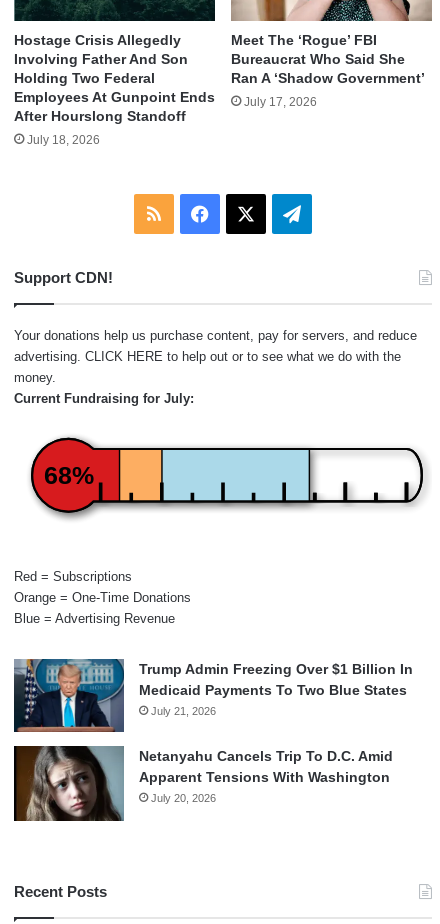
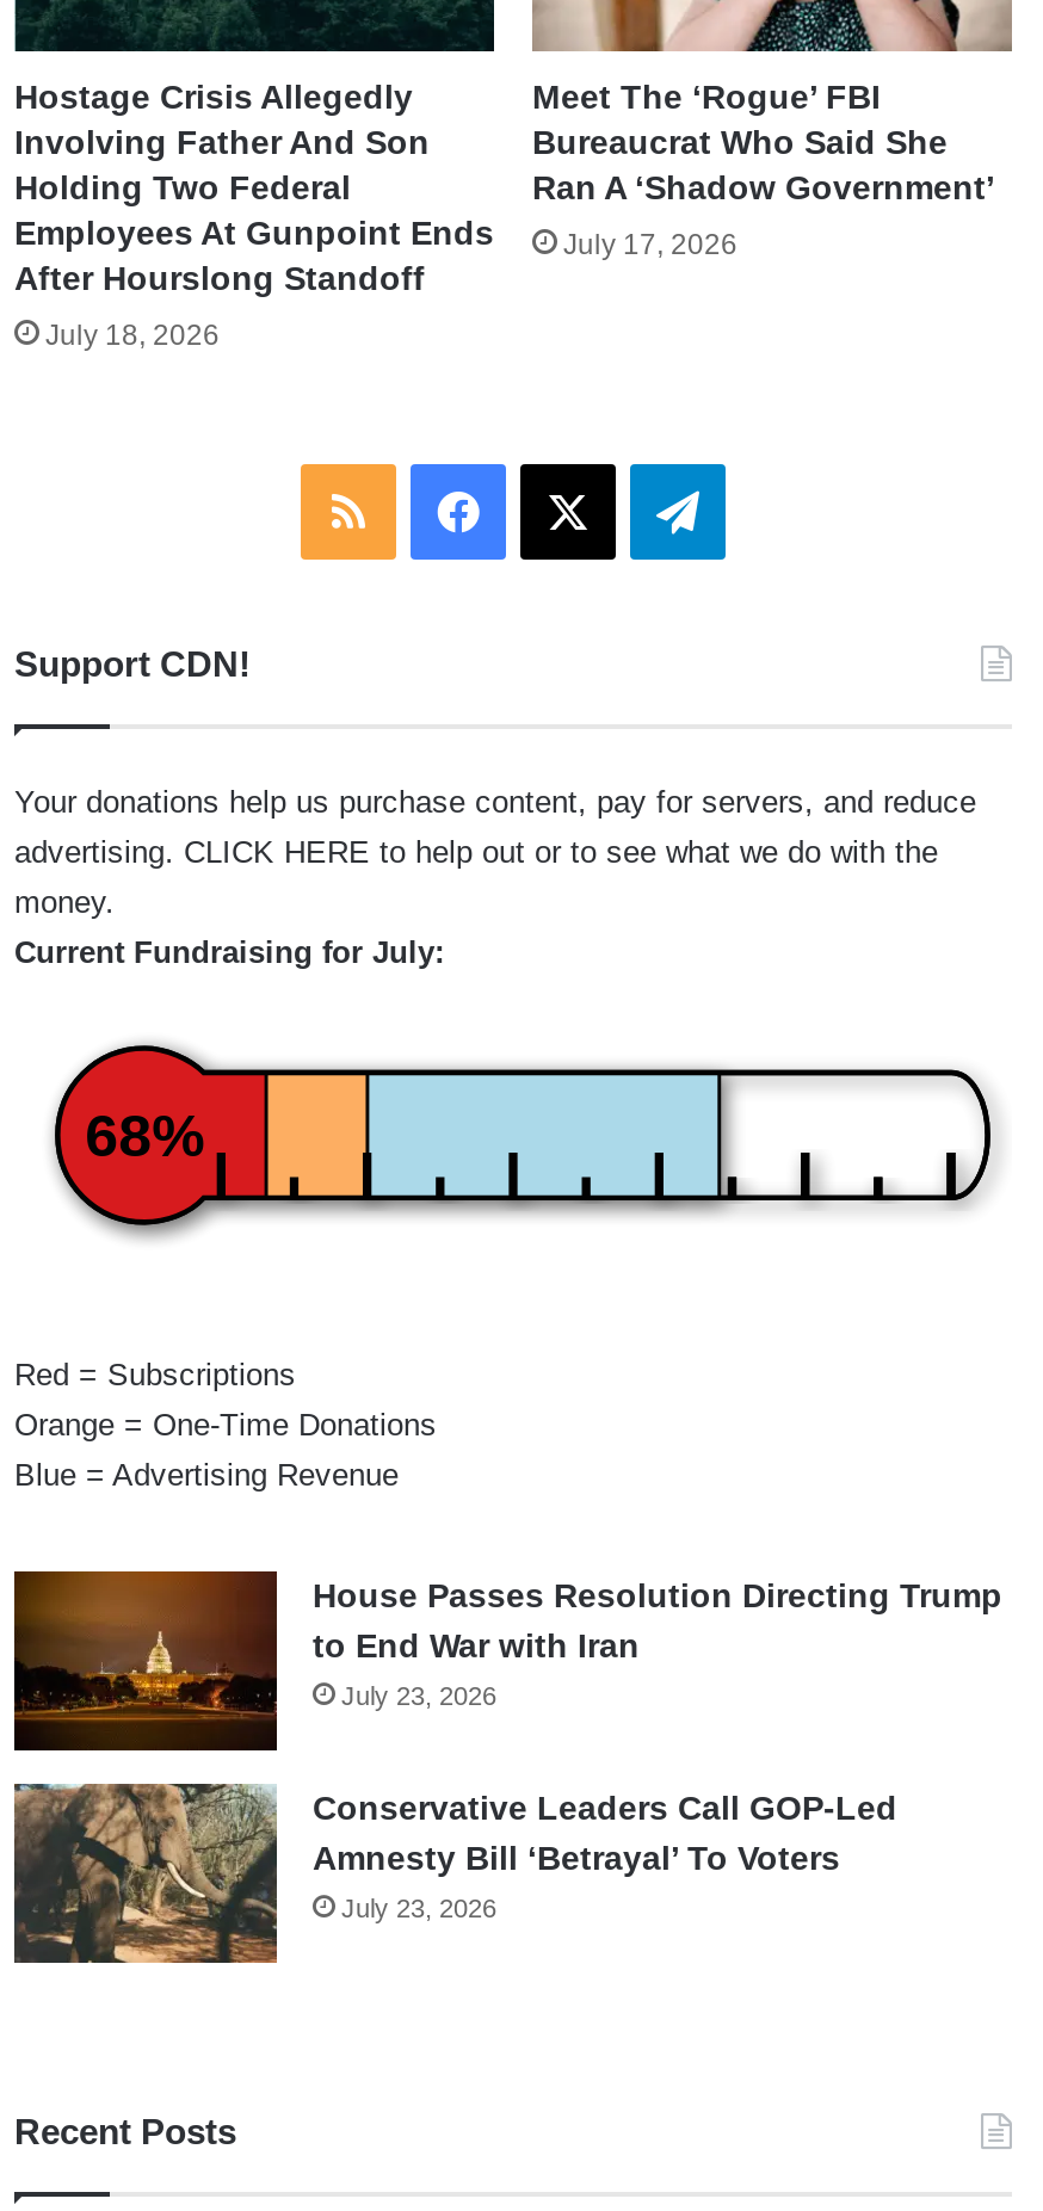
- [image]
- Trump Admin Freezing Over $1 Billion In
- Medicaid Payments To Two Blue States
- July 21, 2026
+ [image]
+ House Passes Resolution Directing Trump
+ to End War with Iran
+ July 23, 2026

- [image]
- Netanyahu Cancels Trip To D.C. Amid
- Apparent Tensions With Washington
- July 20, 2026
+ [image]
+ Conservative Leaders Call GOP-Led
+ Amnesty Bill ‘Betrayal’ To Voters
+ July 23, 2026
